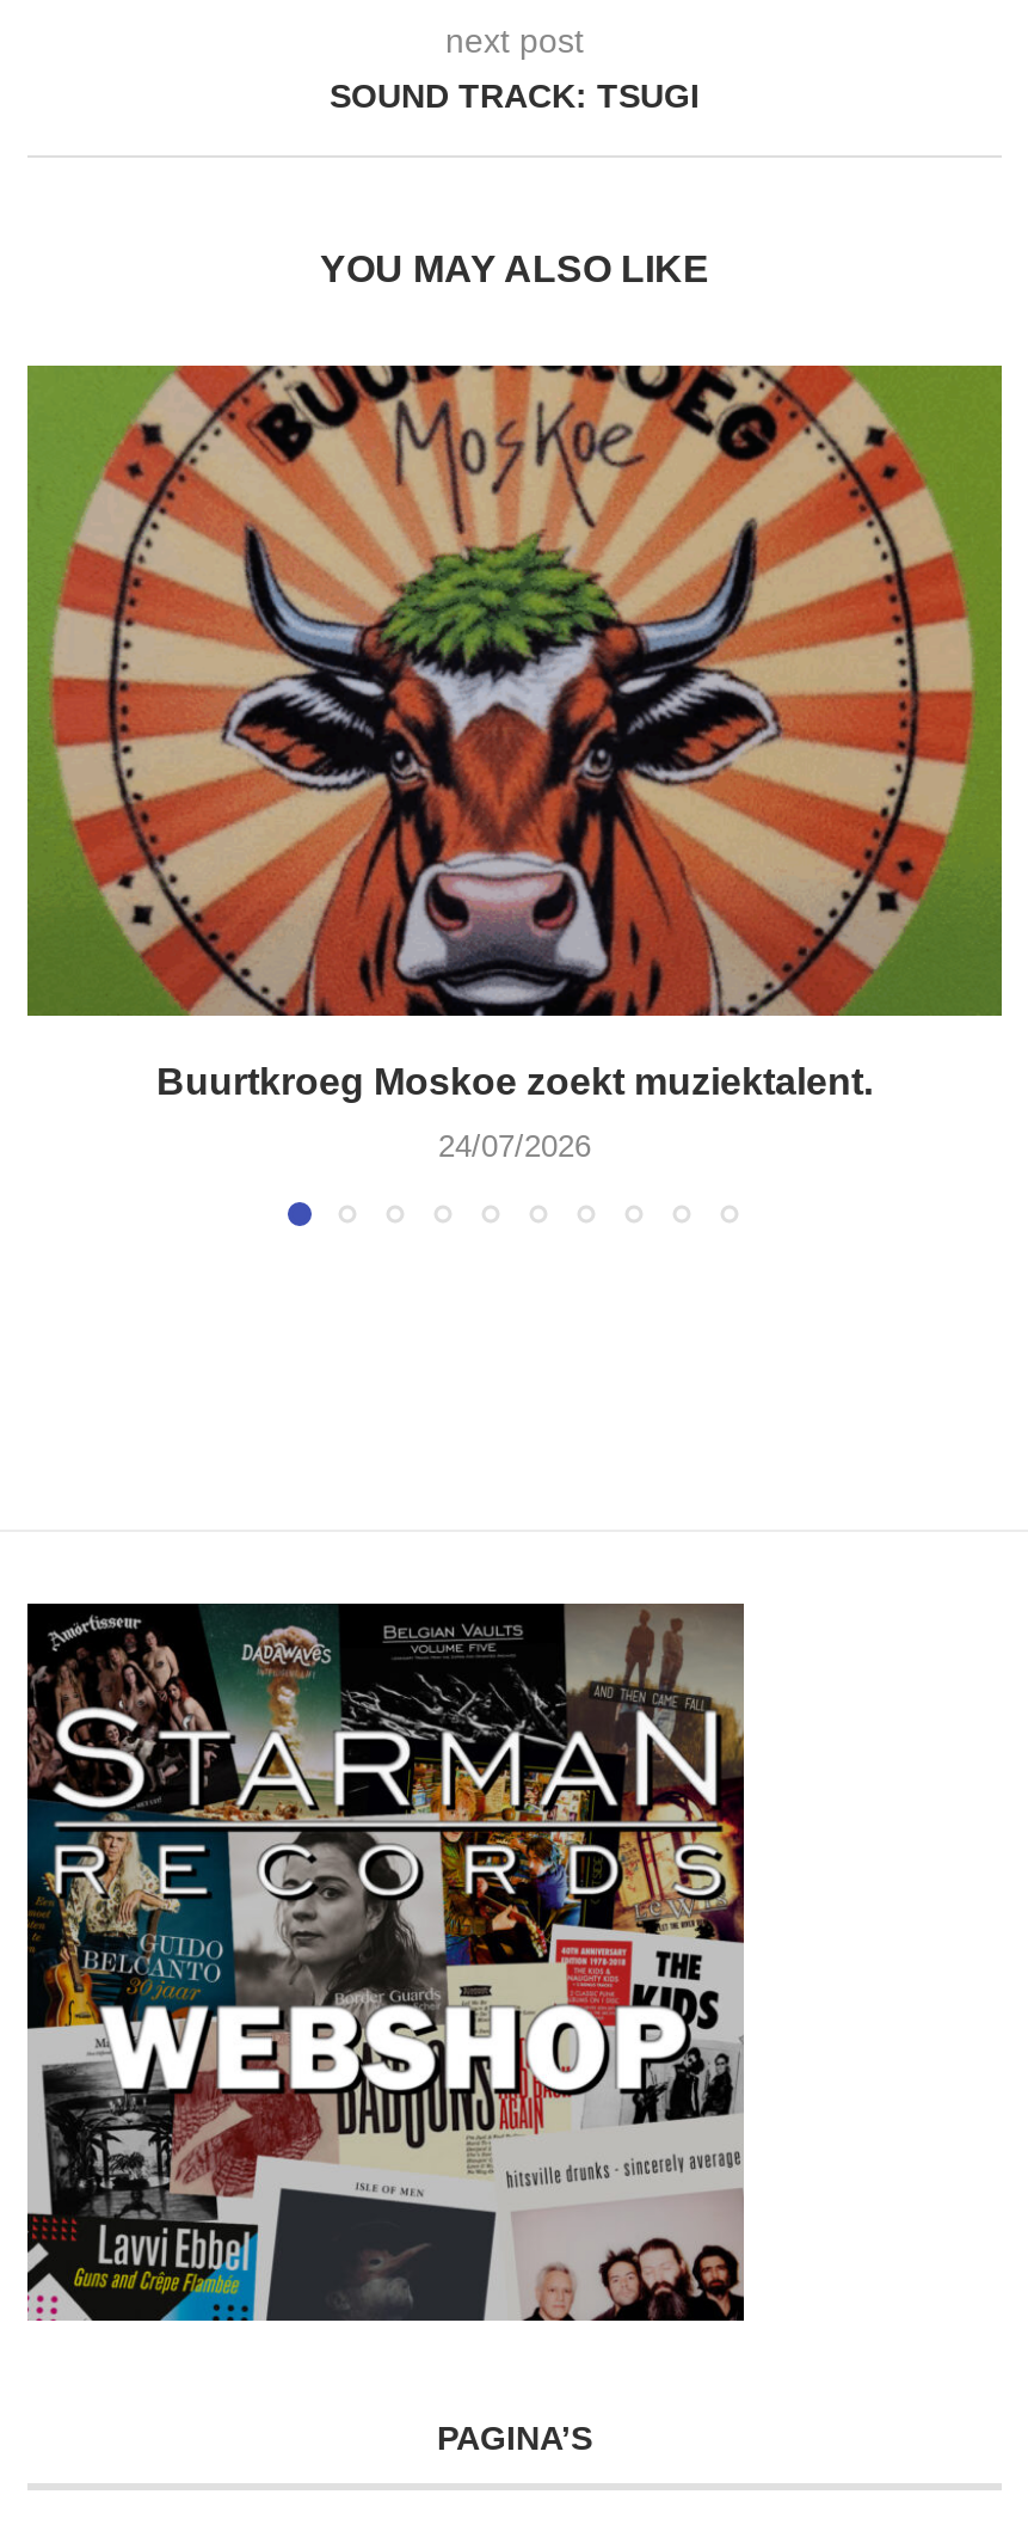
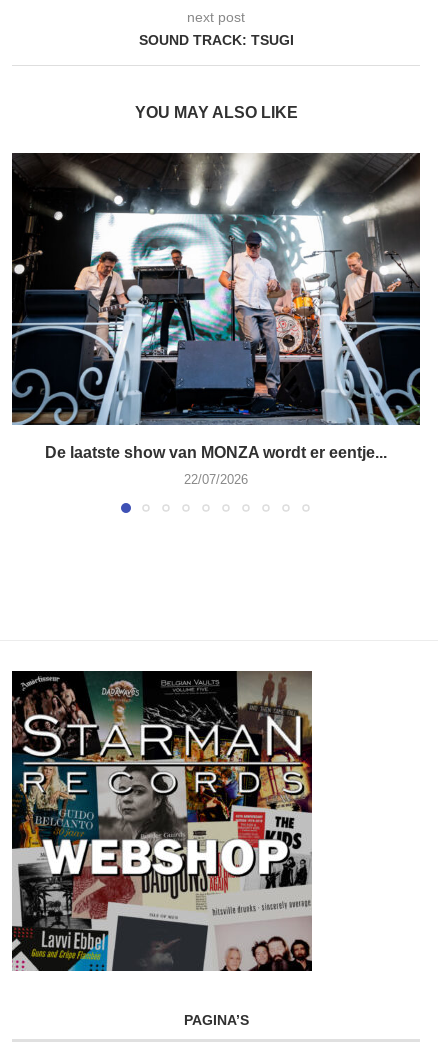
- [image]
- Buurtkroeg Moskoe zoekt muziektalent.
+ [image]
+ De laatste show van MONZA wordt er eentje...

- 24/07/2026
+ 22/07/2026
